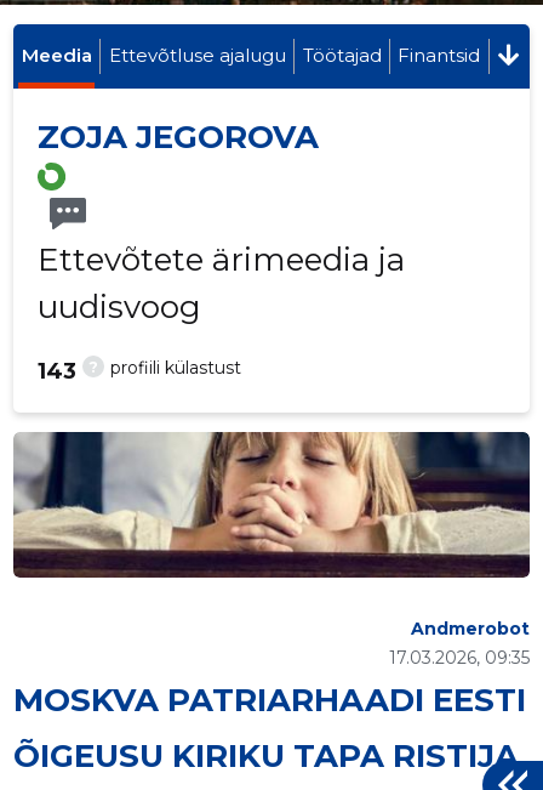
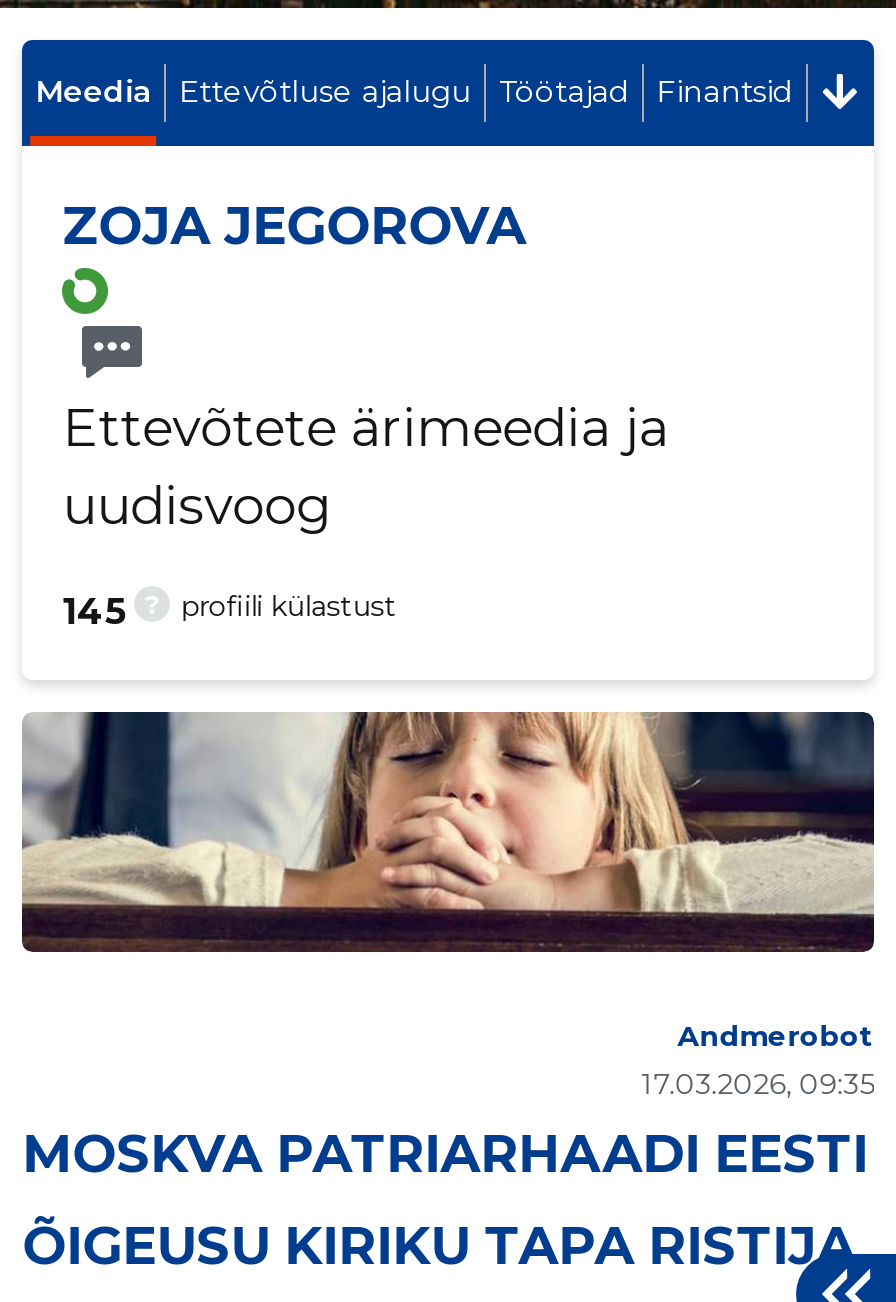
- 143
+ 145
